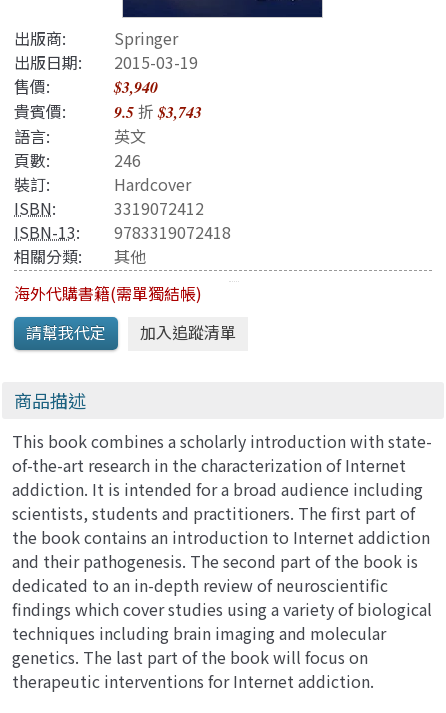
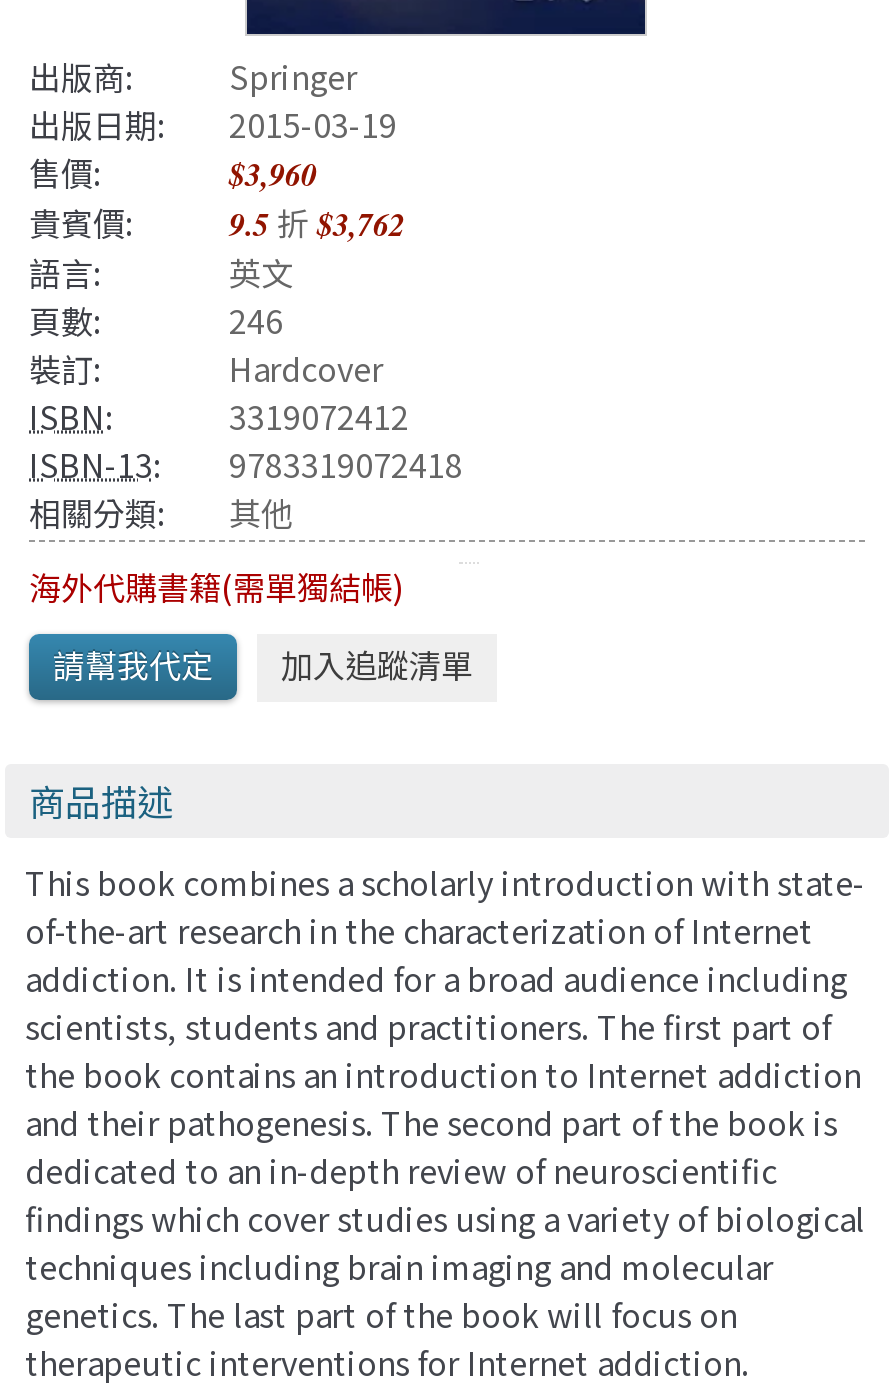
- $3,940
+ $3,960

- 貴賓價: 9.5折$3,743
+ 貴賓價: 9.5折$3,762
